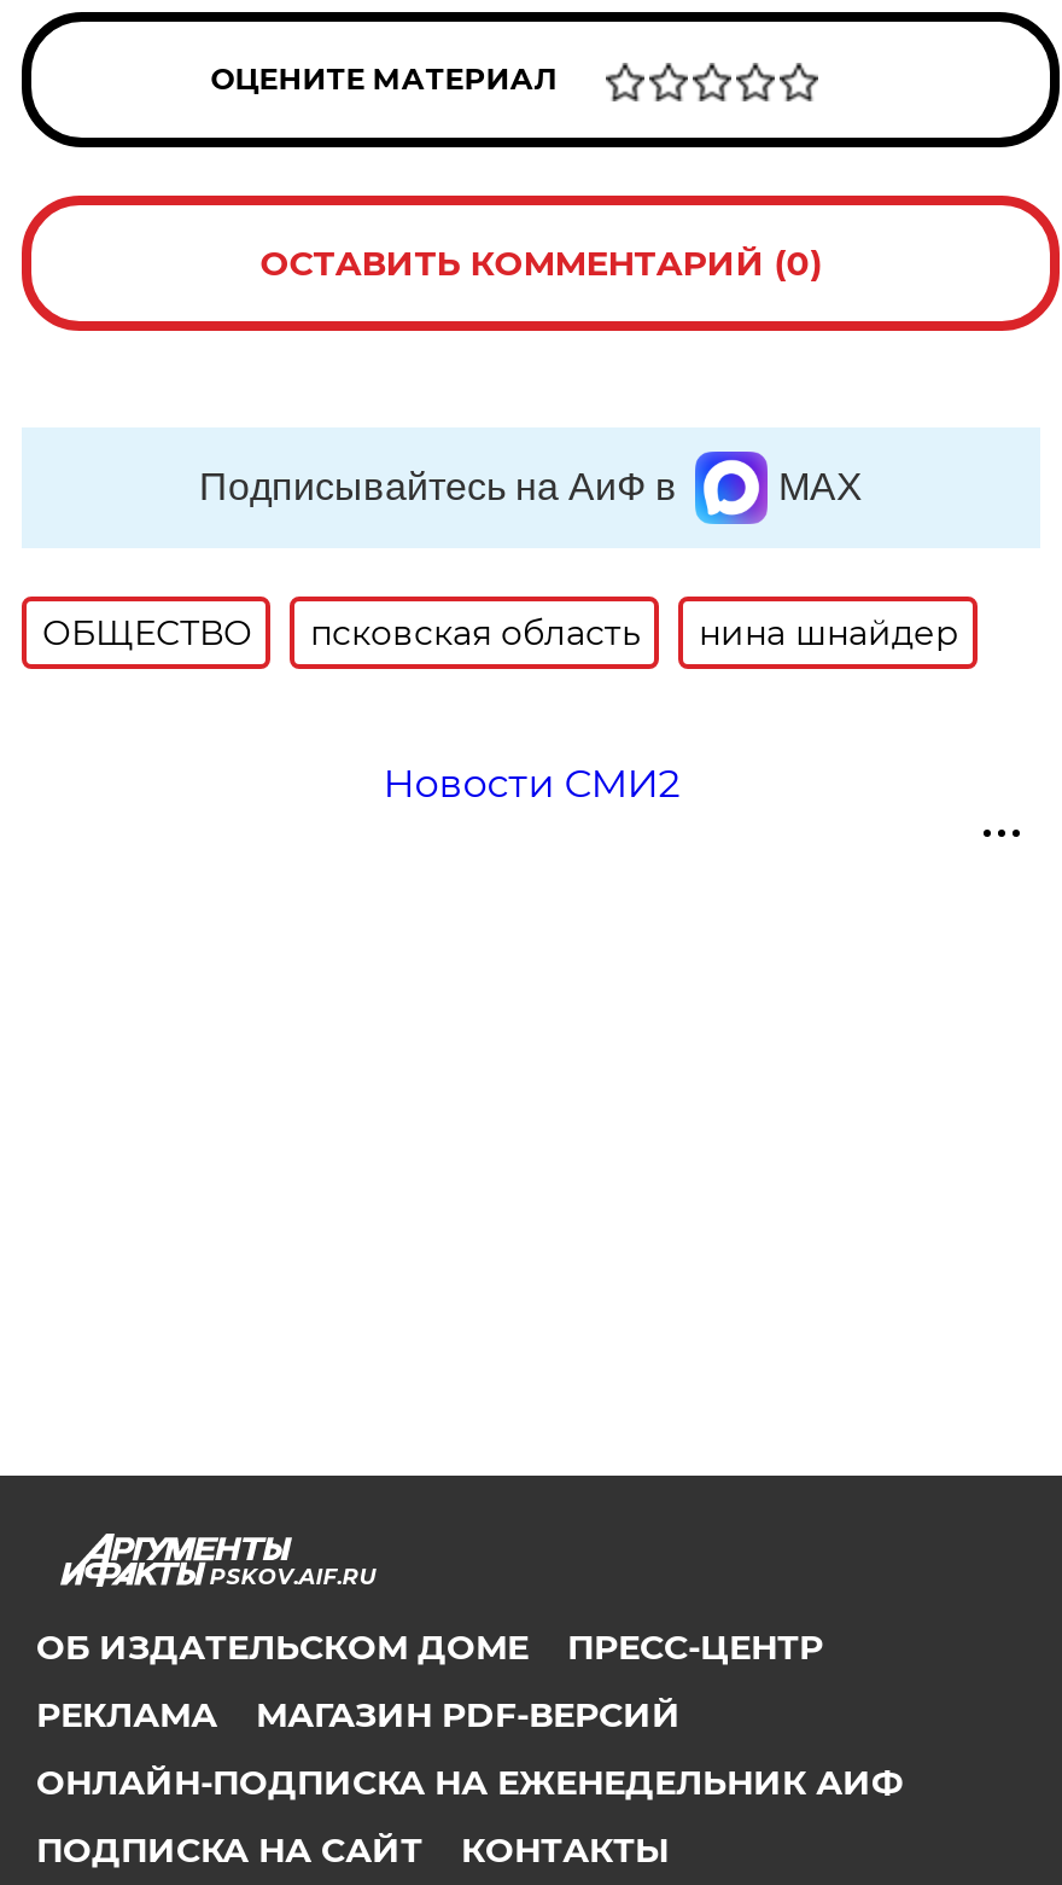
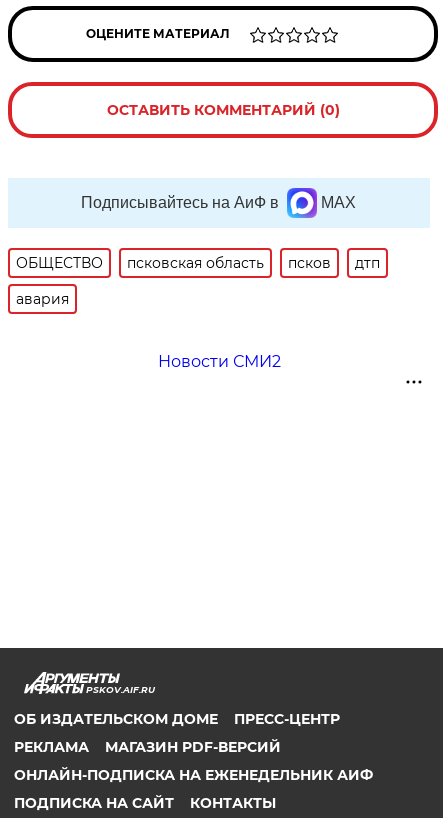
- нина шнайдер
+ псков
+ дтп
+ авария
